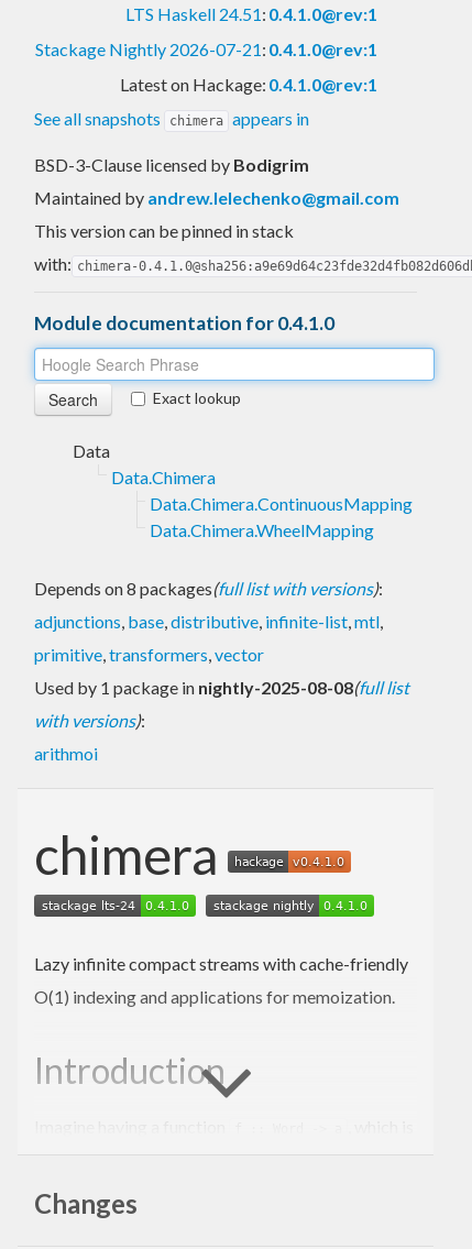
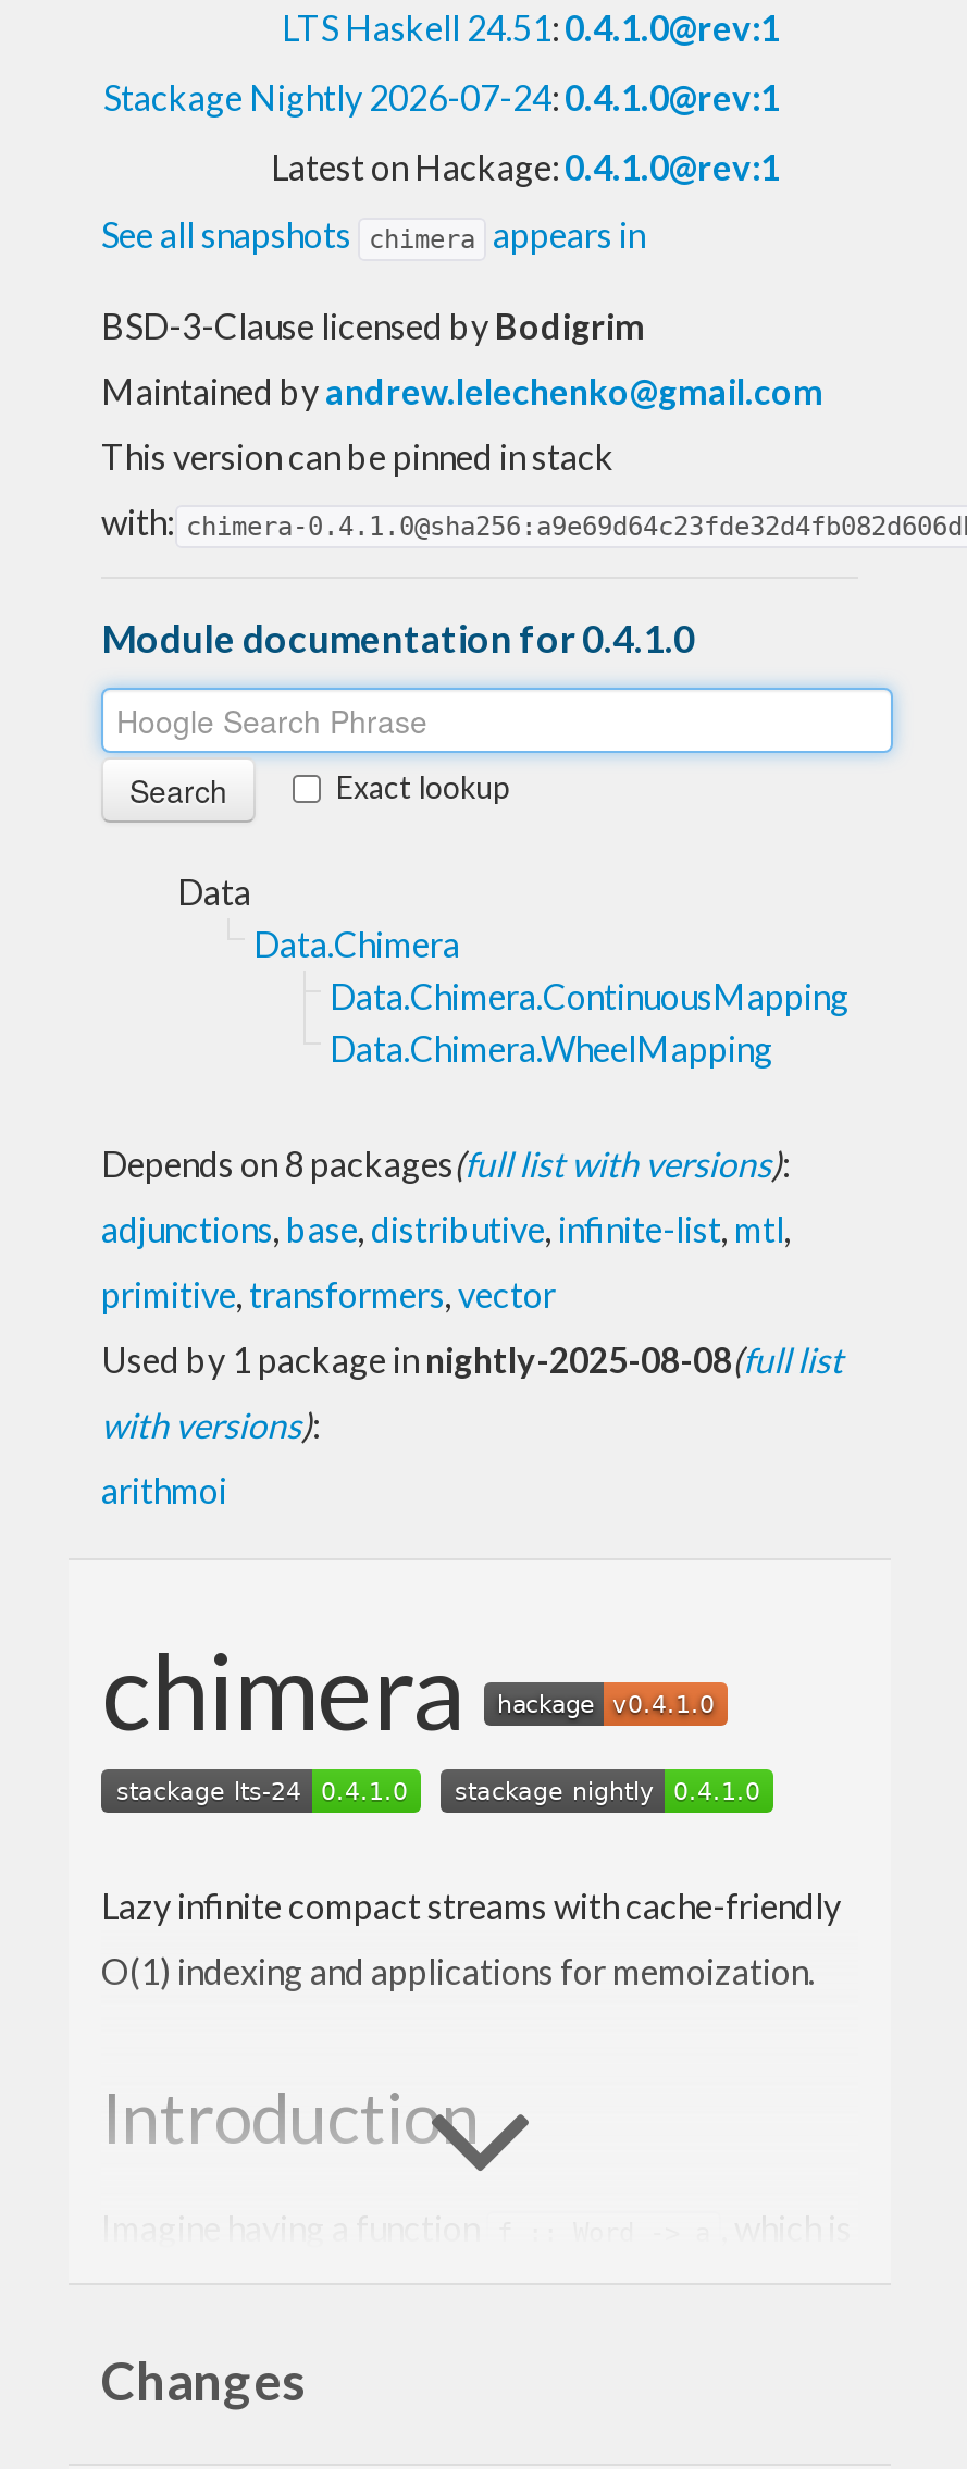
- Stackage Nightly 2026-07-21: 0.4.1.0@rev:1
+ Stackage Nightly 2026-07-24: 0.4.1.0@rev:1
